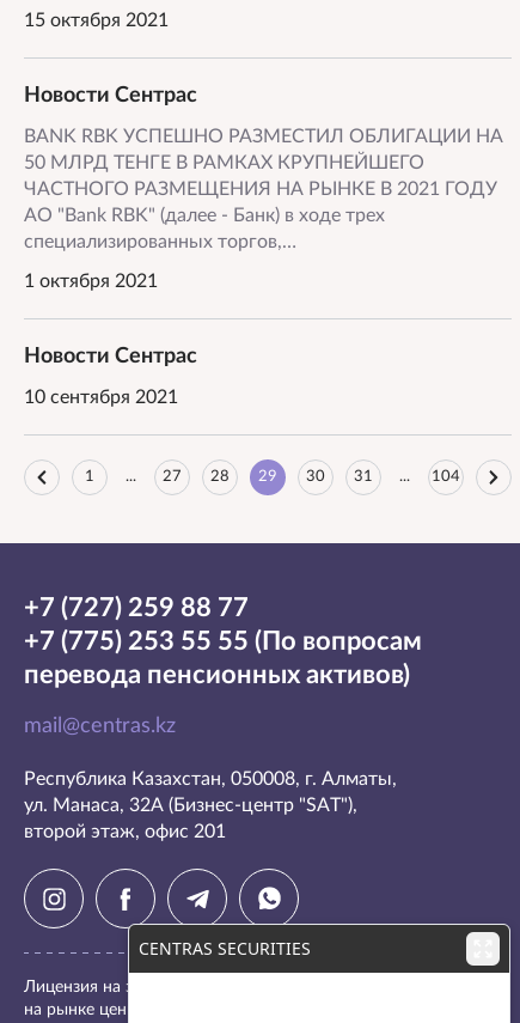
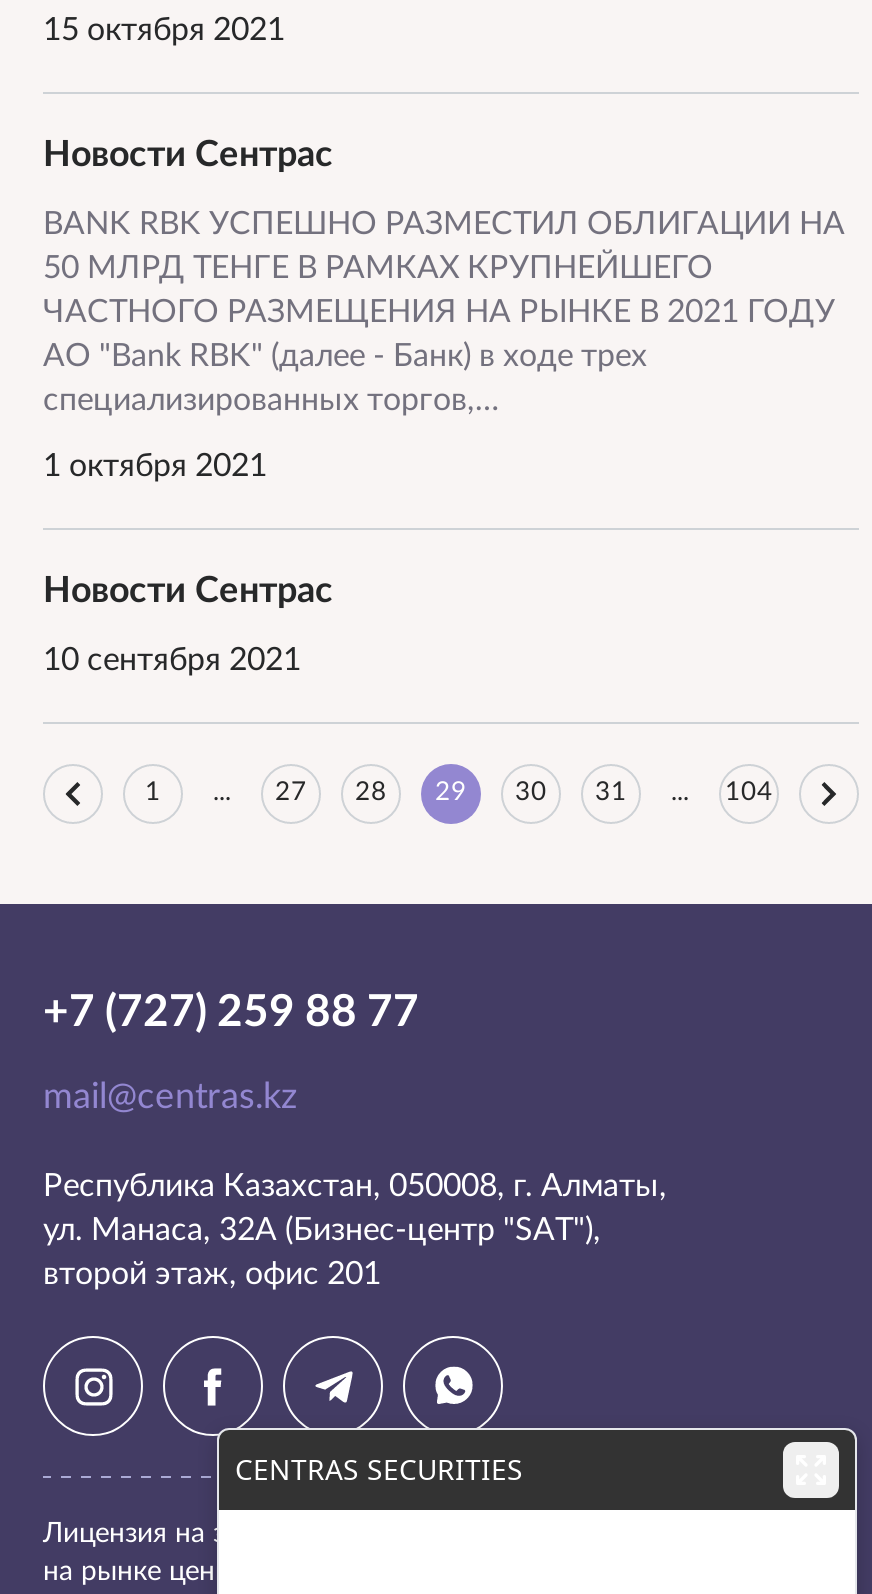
- +7 (775) 253 55 55 (По вопросам
- перевода пенсионных активов)
